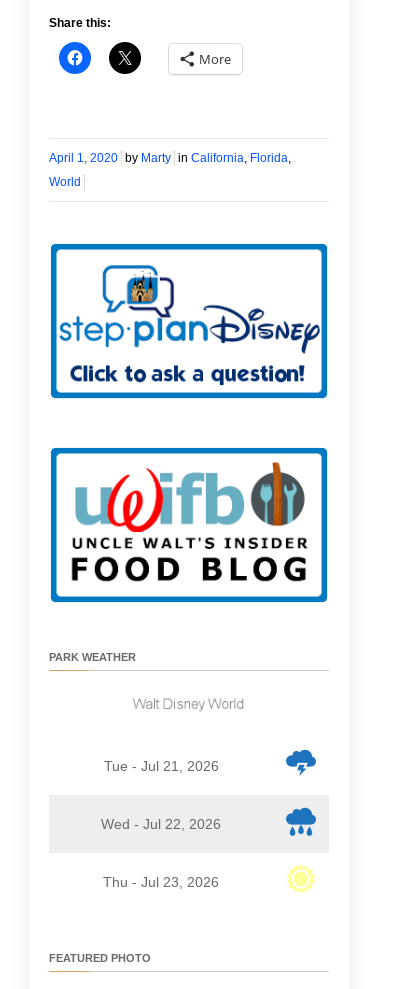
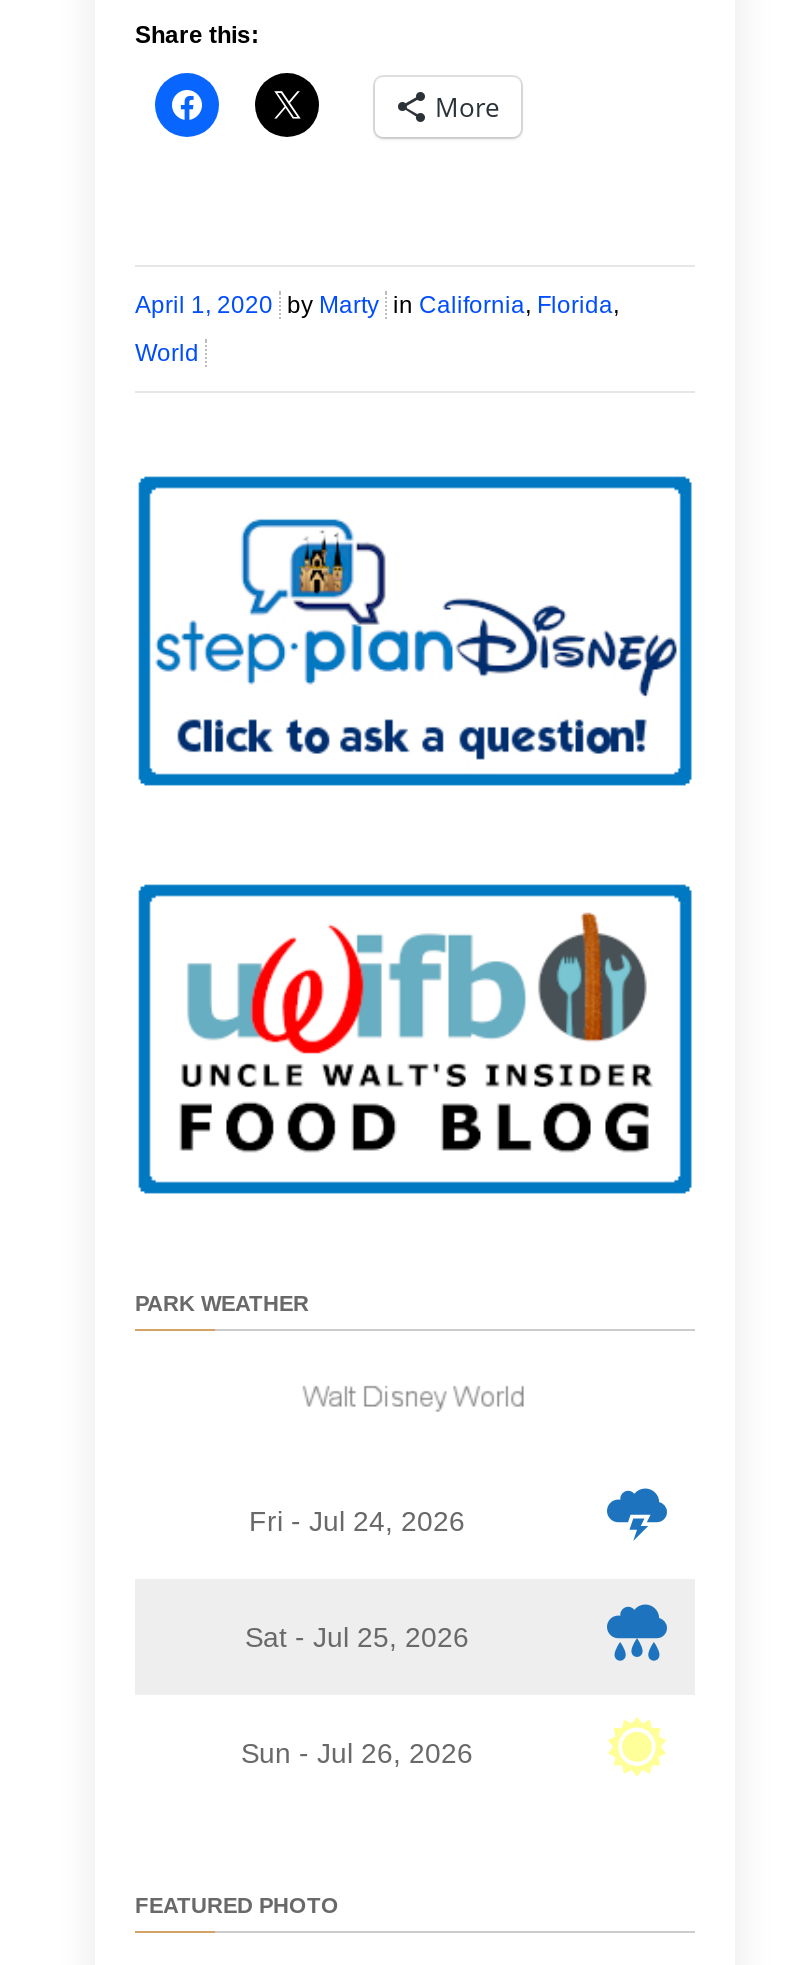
- Tue - Jul 21, 2026
+ Fri - Jul 24, 2026

- Wed - Jul 22, 2026
+ Sat - Jul 25, 2026

- Thu - Jul 23, 2026
+ Sun - Jul 26, 2026
